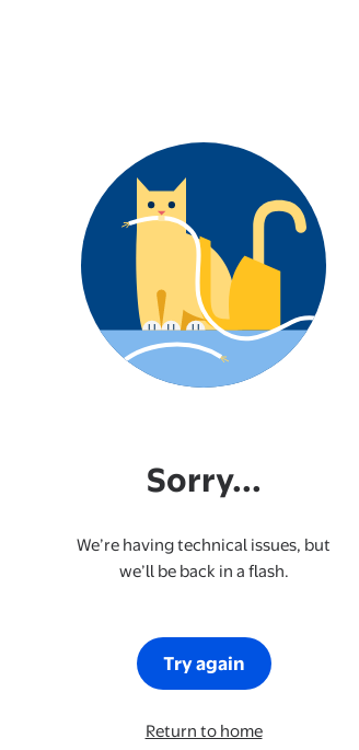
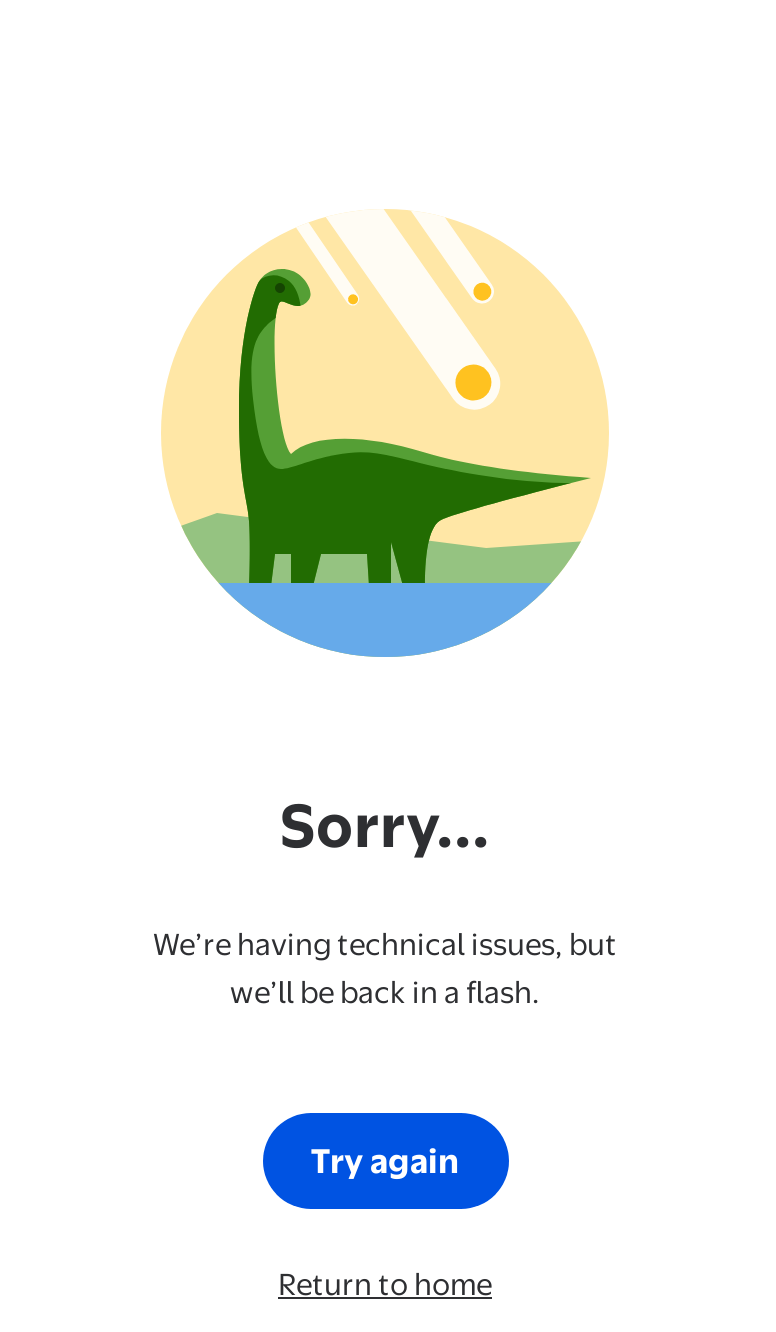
- [image]
+ [image]
